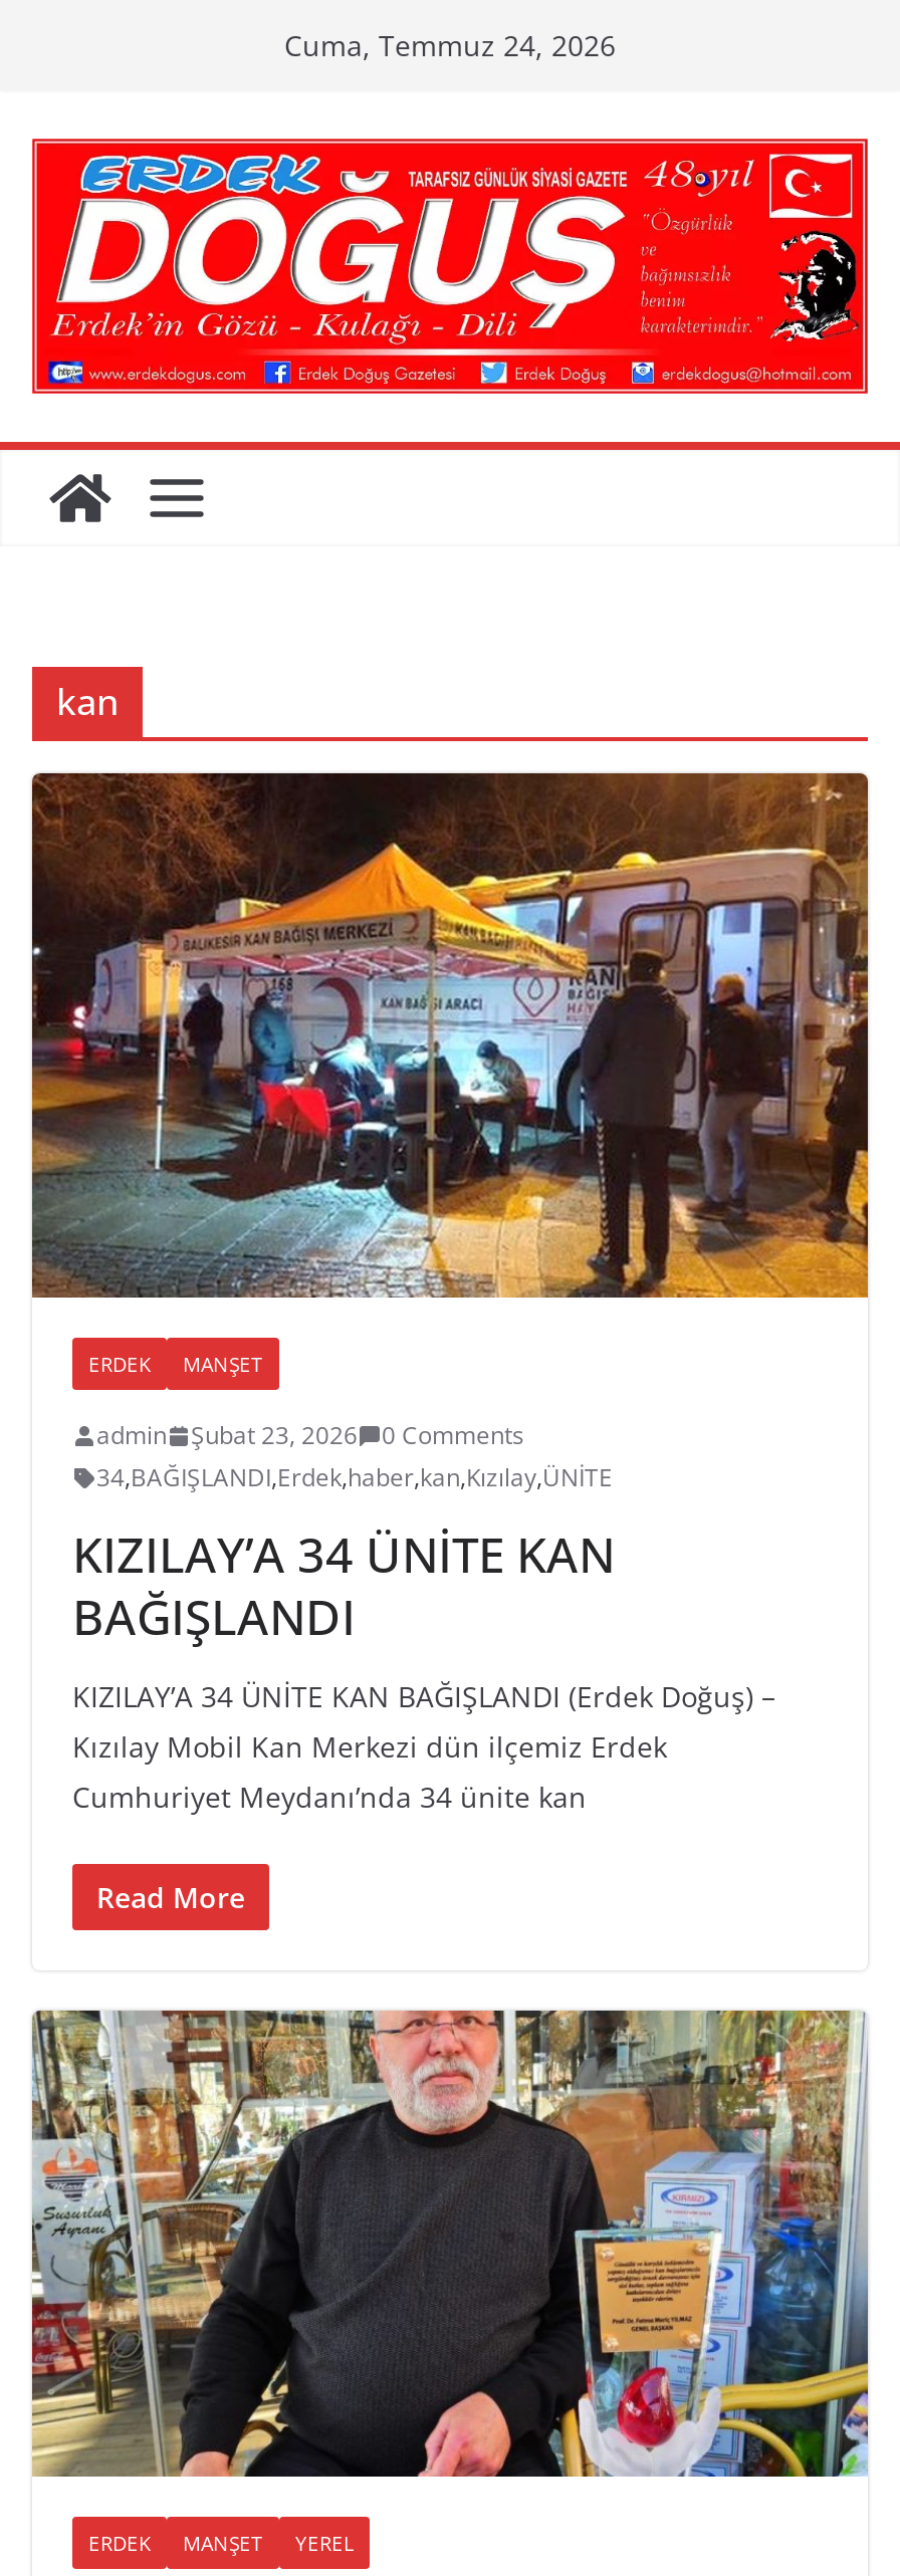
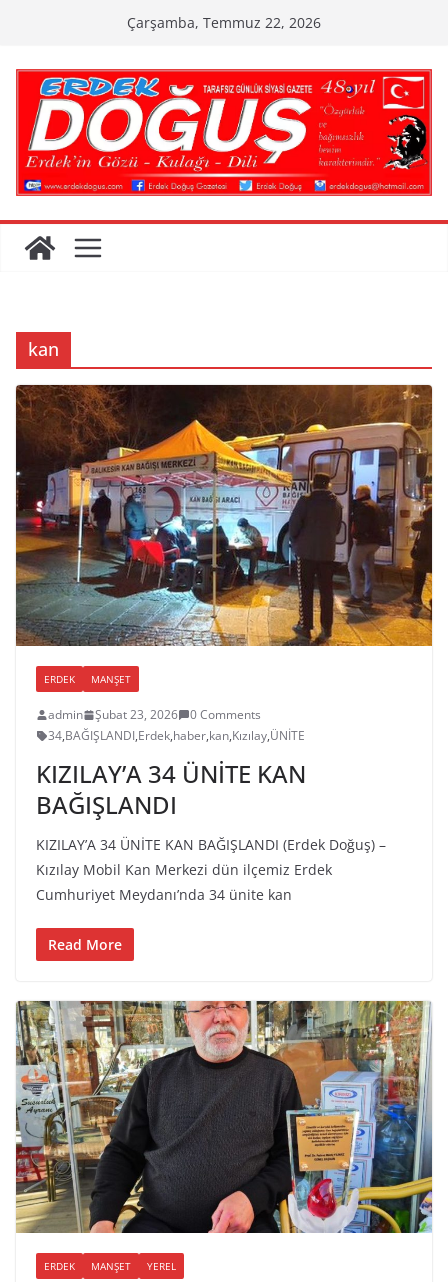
- Cuma, Temmuz 24, 2026
+ Çarşamba, Temmuz 22, 2026
